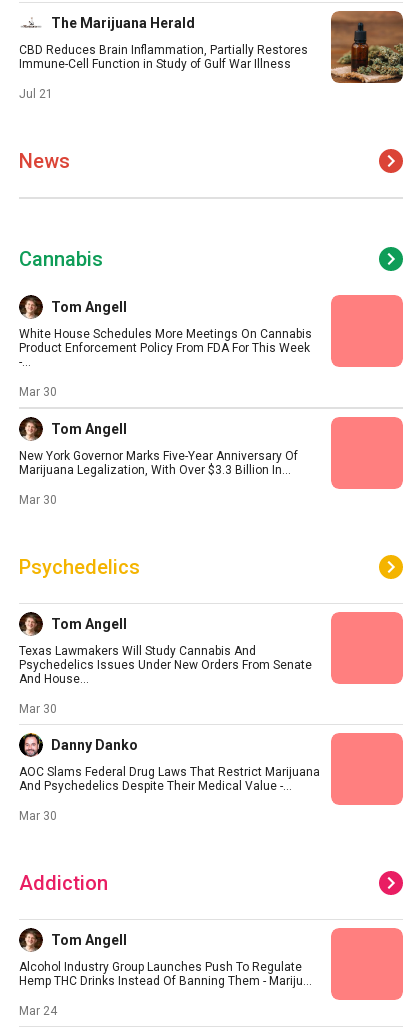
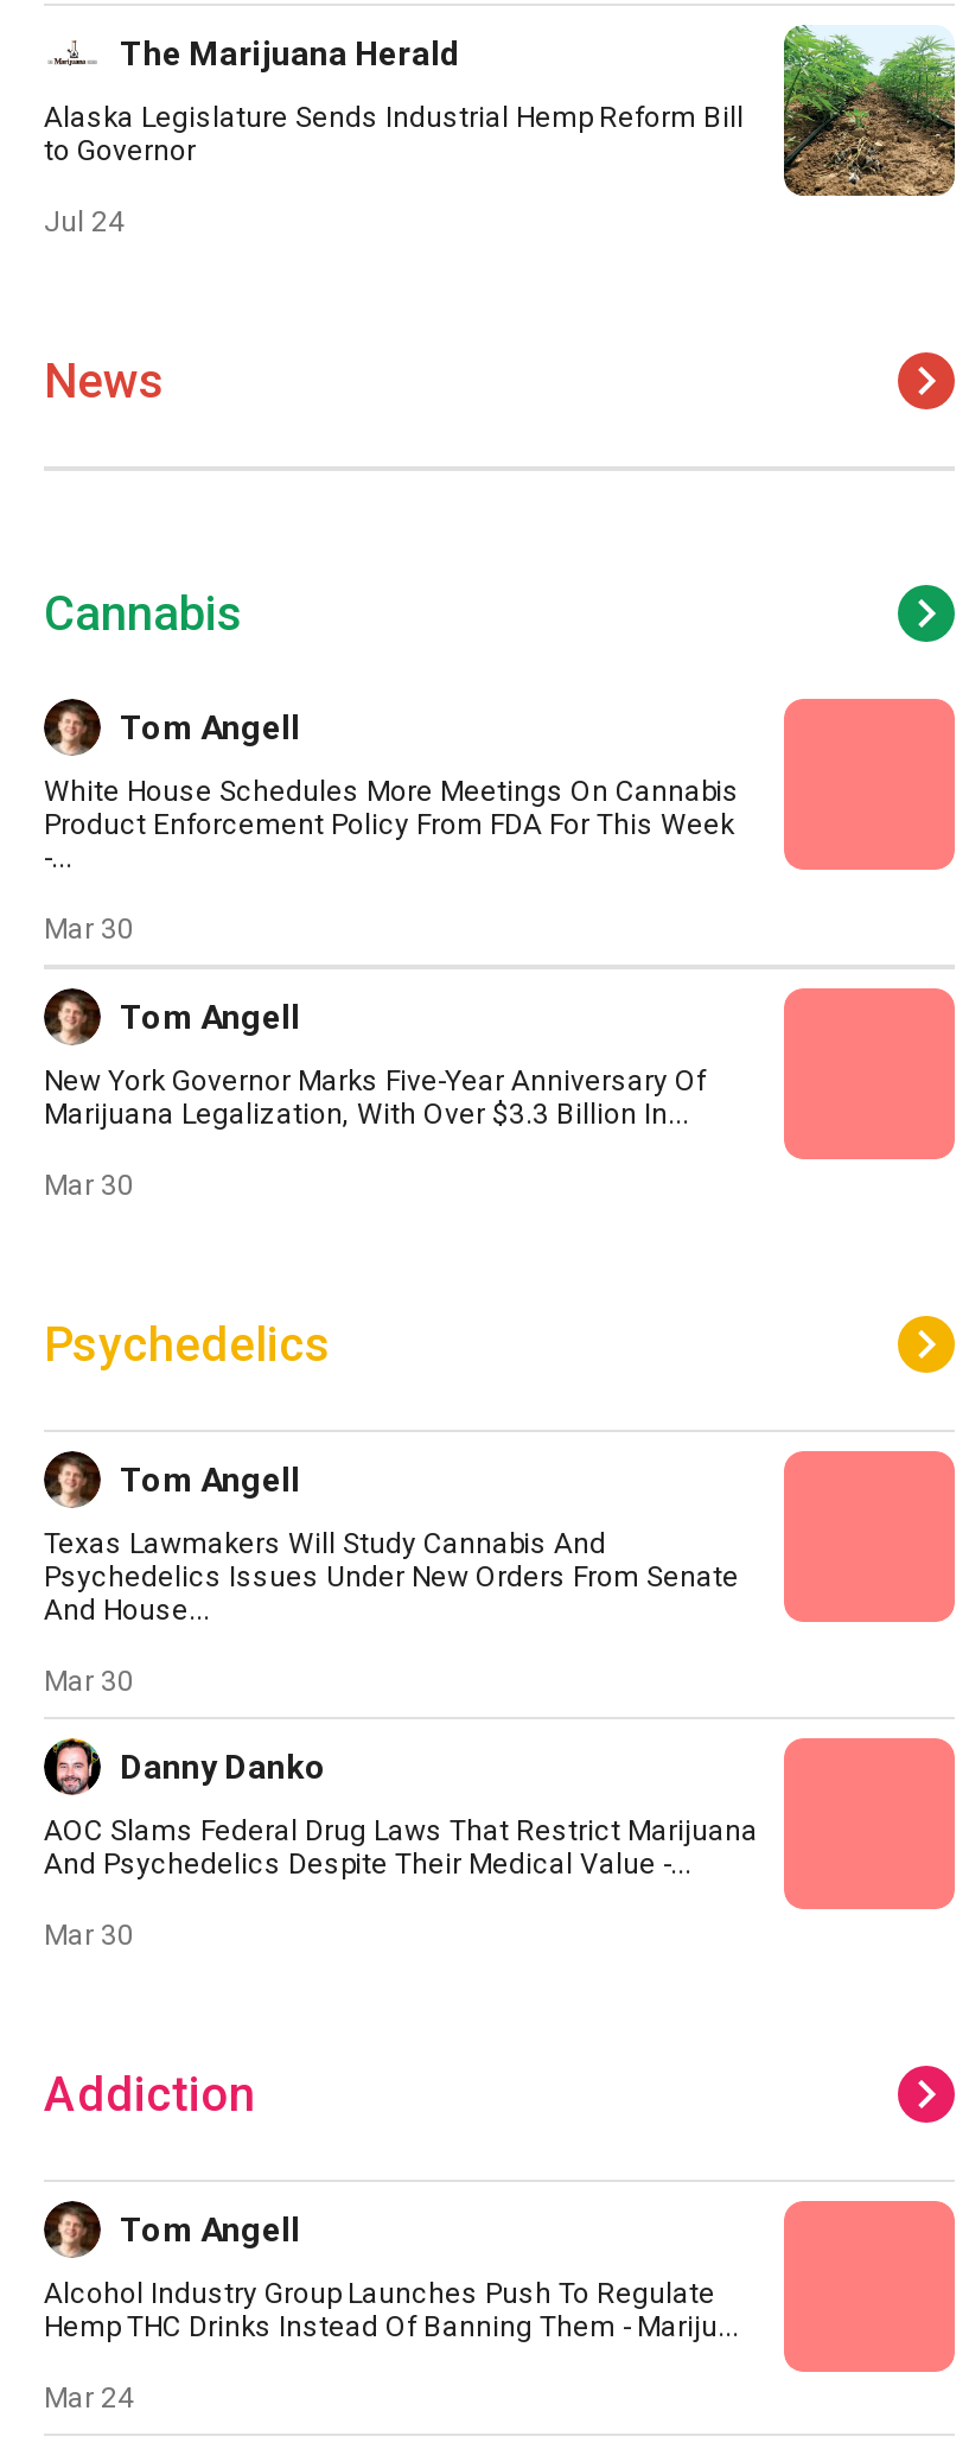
- [image]
- CBD Reduces Brain Inflammation, Partially Restores
- Immune-Cell Function in Study of Gulf War Illness
+ [image]
+ Alaska Legislature Sends Industrial Hemp Reform Bill
+ to Governor

- Jul 21
+ Jul 24
